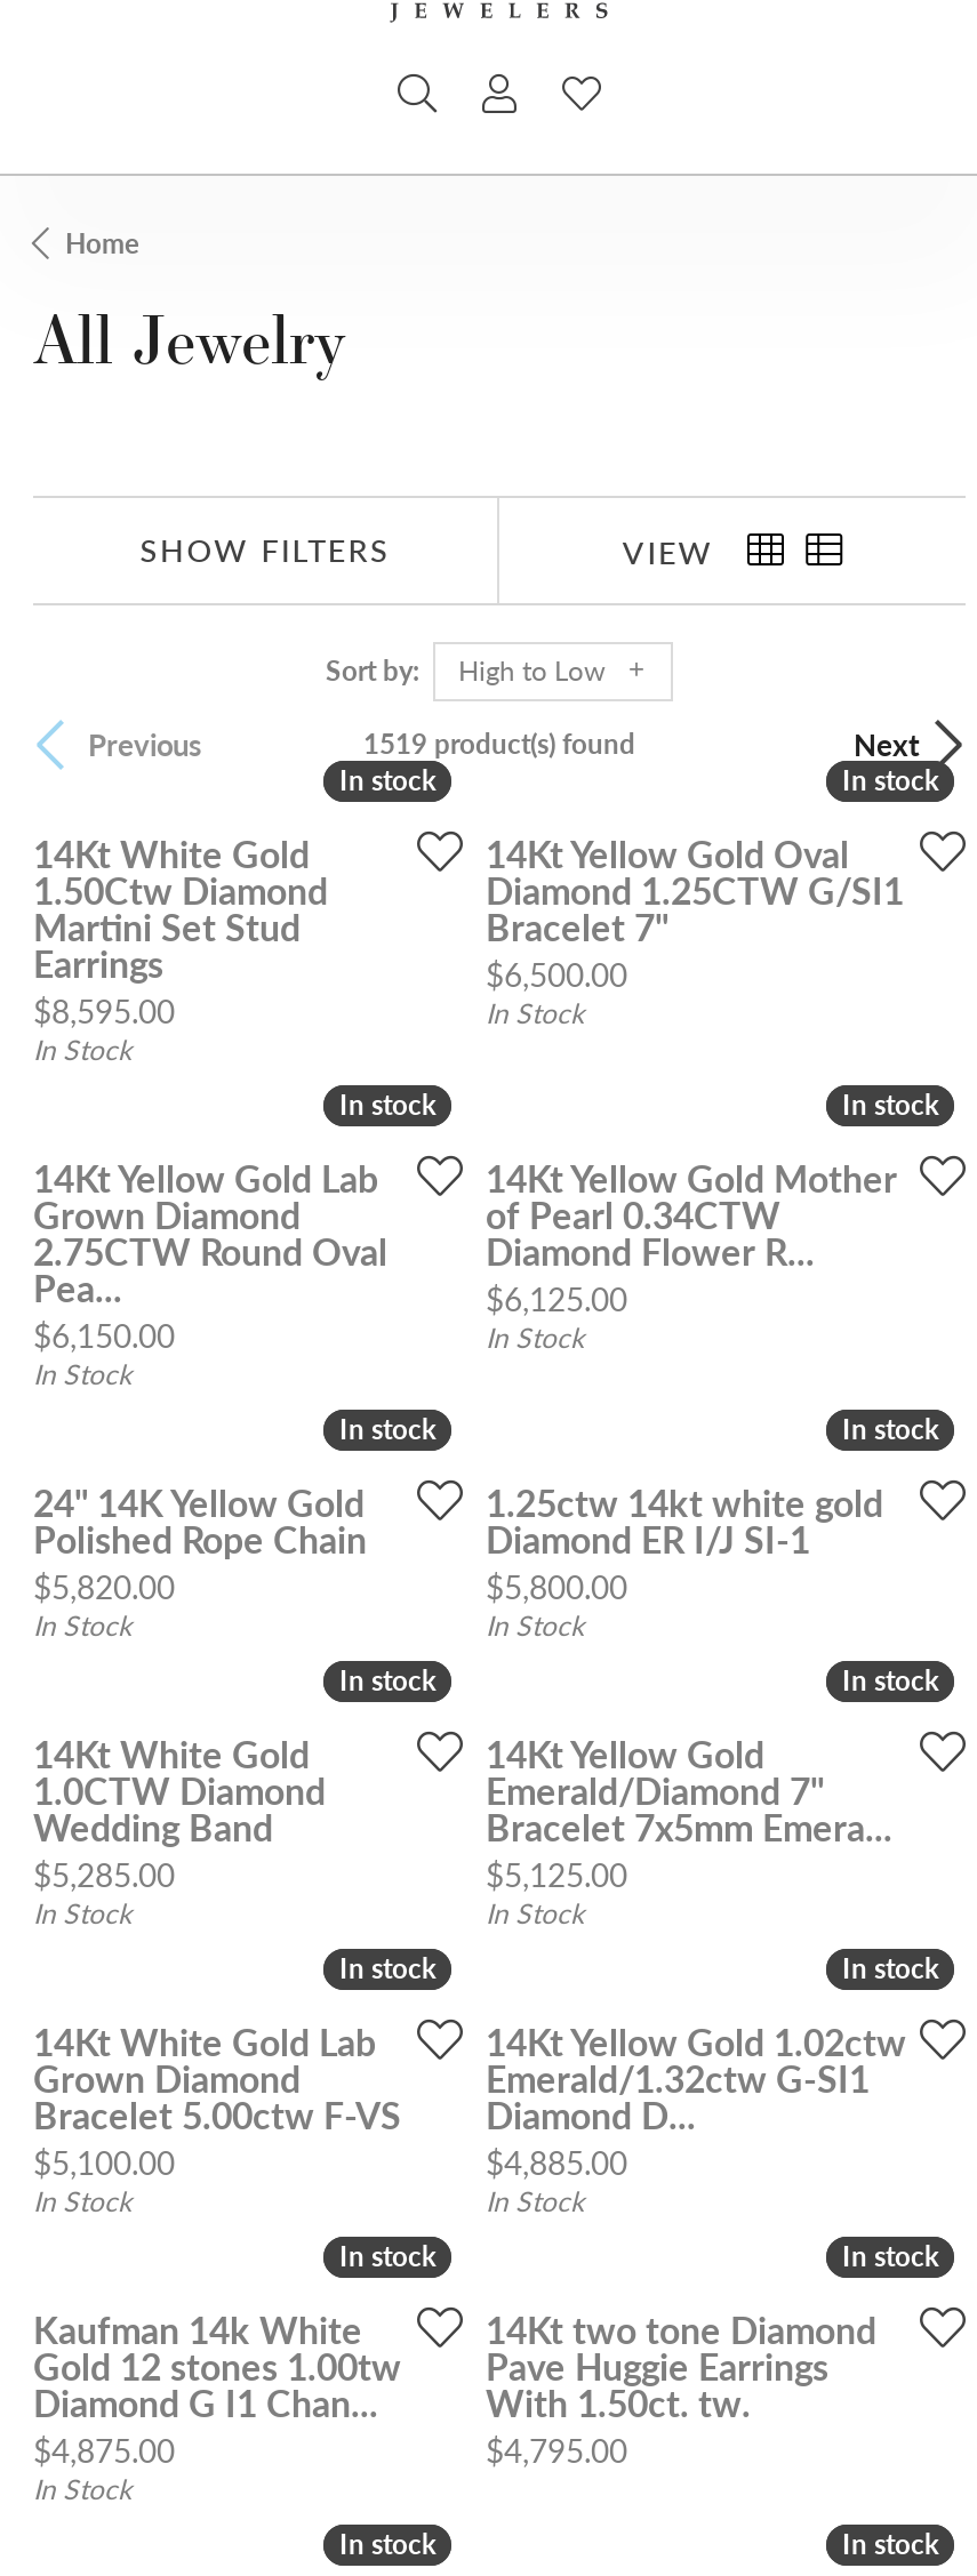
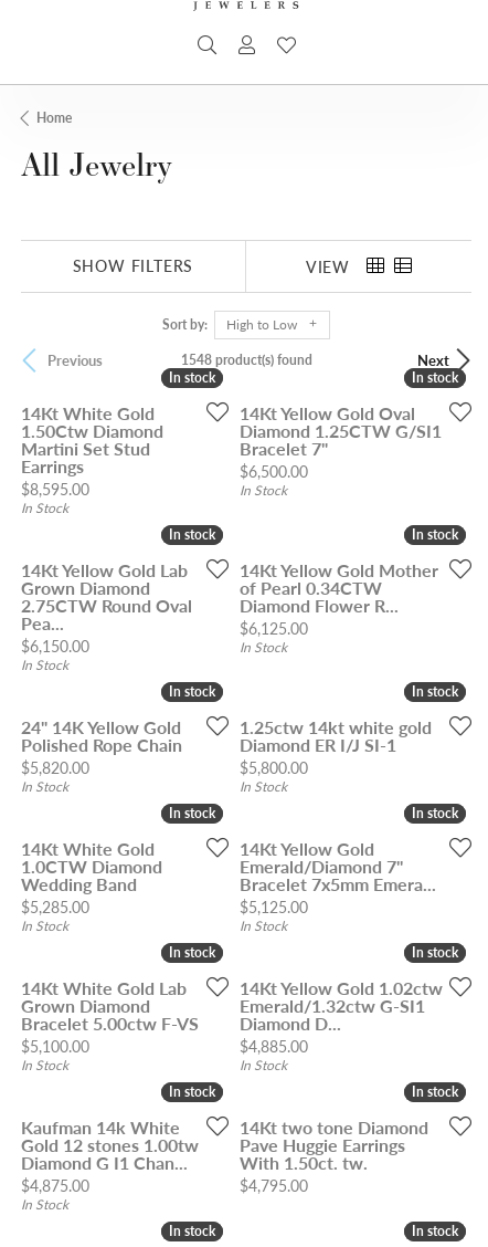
- 1519 product(s) found
+ 1548 product(s) found
